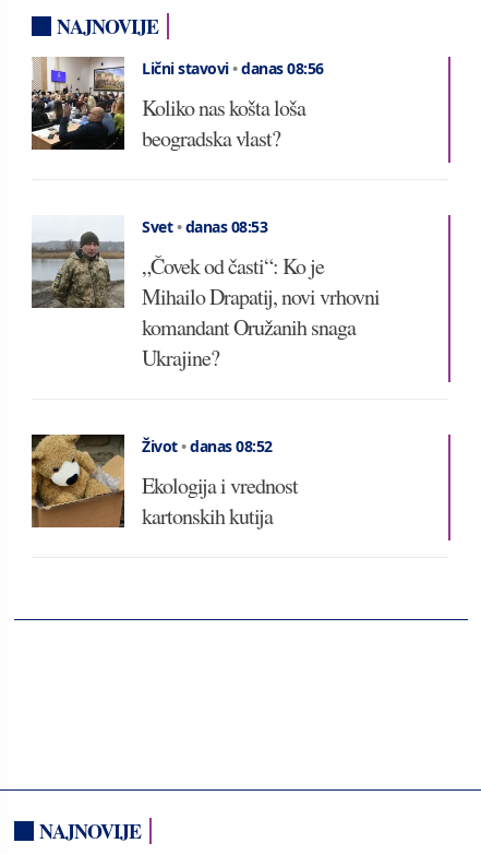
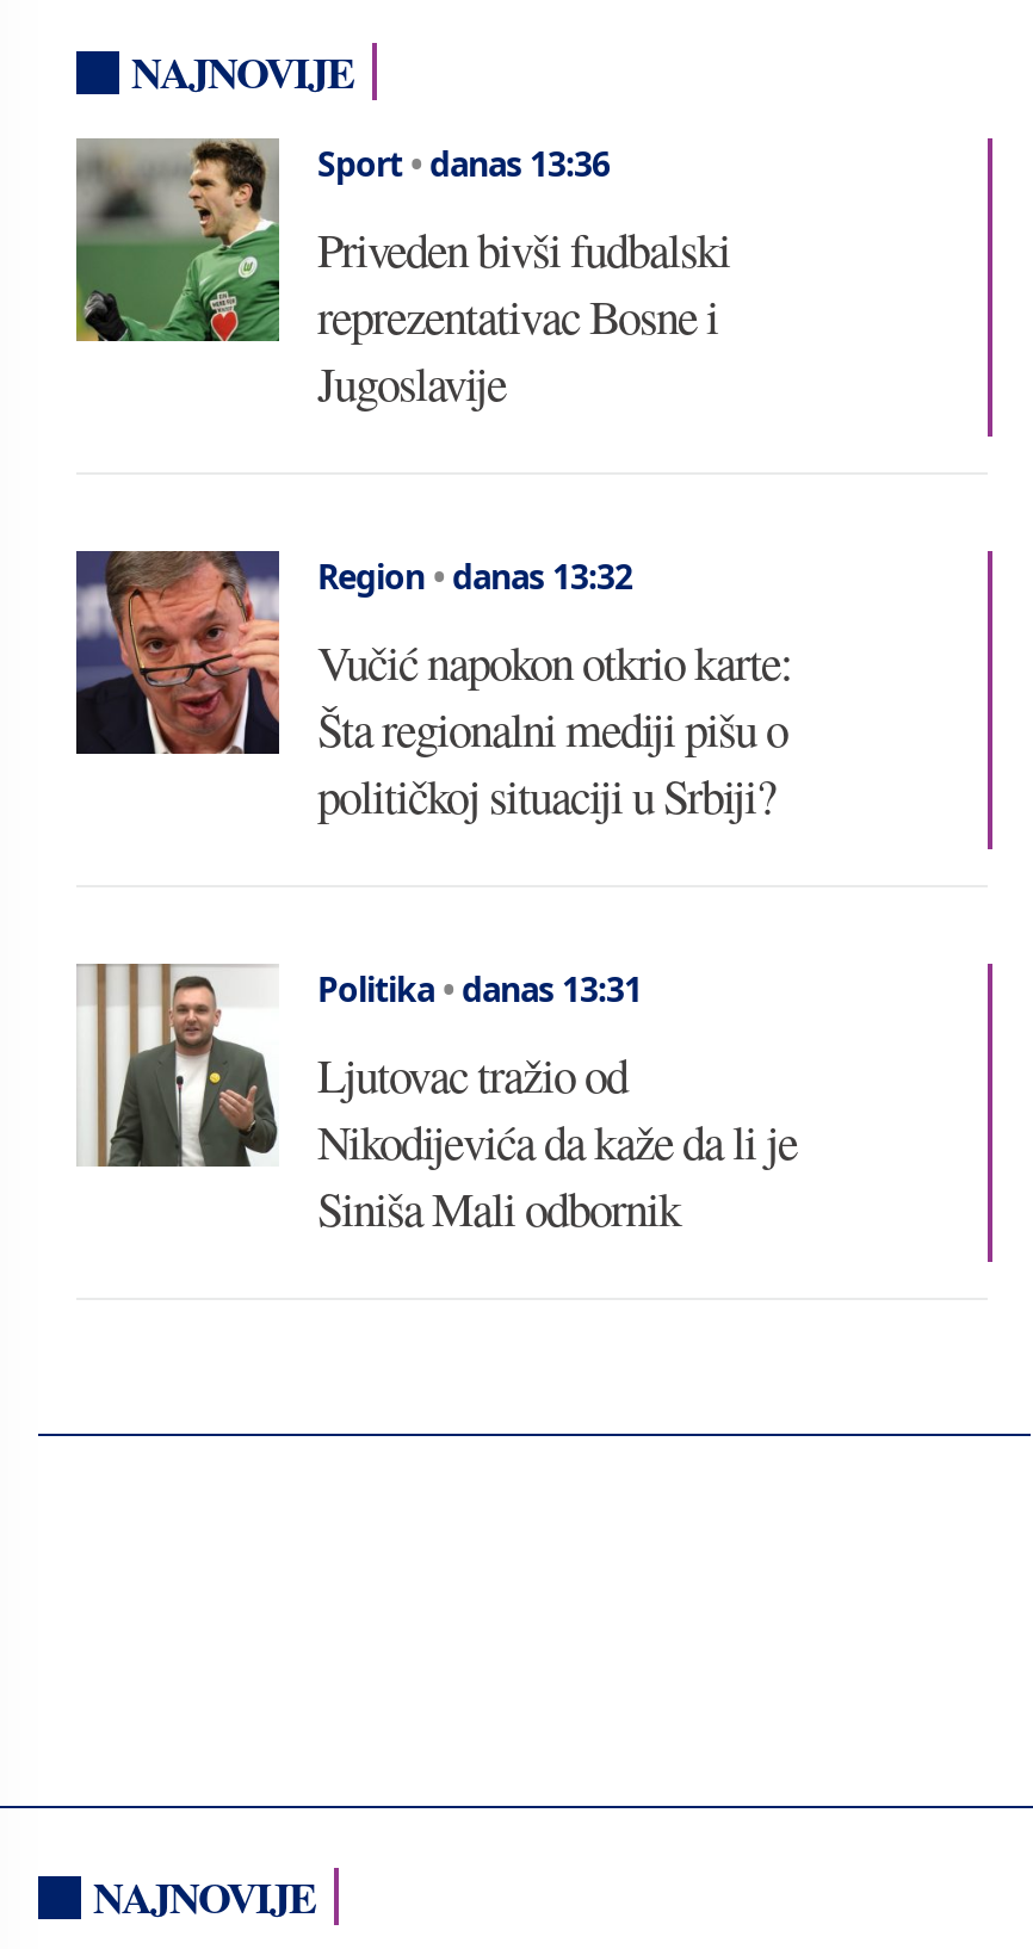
- [image]
- Lični stavovi • danas 08:56
+ [image]
+ Sport • danas 13:36

- Koliko nas košta loša
- beogradska vlast?
+ Priveden bivši fudbalski
+ reprezentativac Bosne i
+ Jugoslavije

- [image]
- Svet • danas 08:53
+ [image]
+ Region • danas 13:32

- „Čovek od časti“: Ko je
- Mihailo Drapatij, novi vrhovni
- komandant Oružanih snaga
- Ukrajine?
+ Vučić napokon otkrio karte:
+ Šta regionalni mediji pišu o
+ političkoj situaciji u Srbiji?

- [image]
- Život • danas 08:52
+ [image]
+ Politika • danas 13:31

- Ekologija i vrednost
- kartonskih kutija
+ Ljutovac tražio od
+ Nikodijevića da kaže da li je
+ Siniša Mali odbornik
